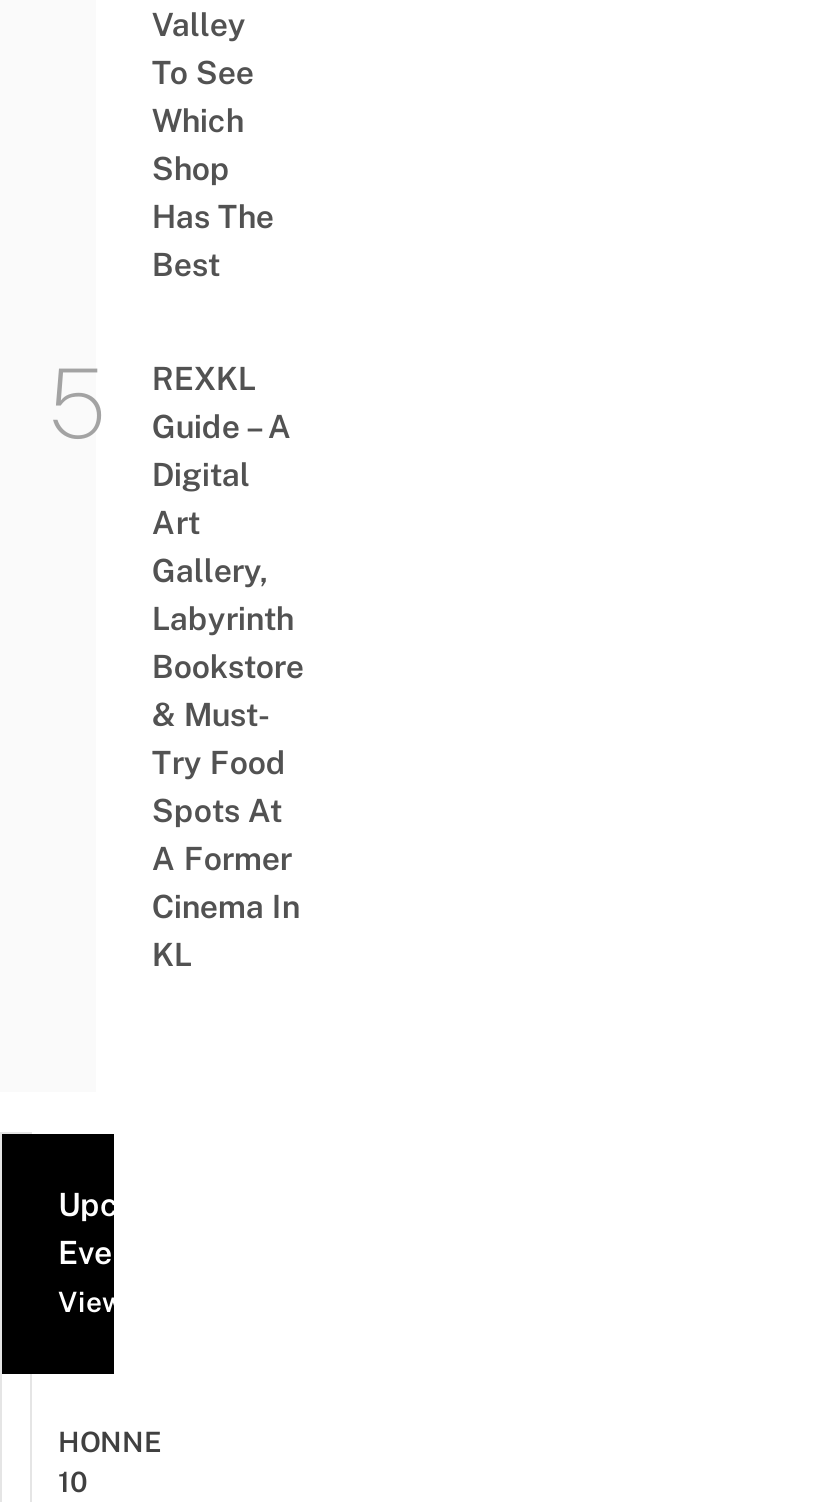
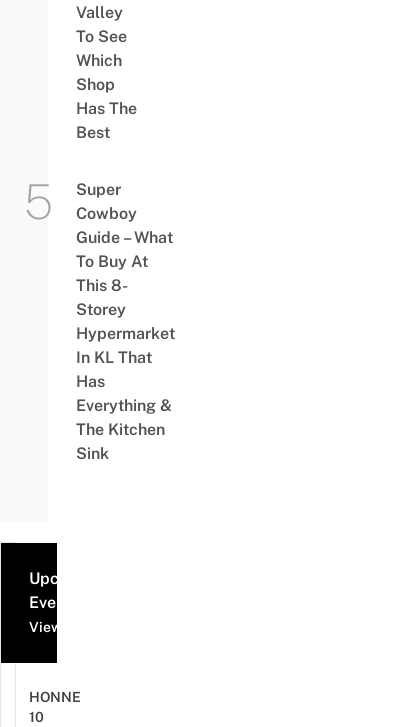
- REXKL
- Guide – A
- Digital
- Art
- Gallery,
- Labyrinth
- Bookstore
- & Must-
- Try Food
- Spots At
- A Former
- Cinema In
- KL
+ Super
+ Cowboy
+ Guide – What
+ To Buy At
+ This 8-
+ Storey
+ Hypermarket
+ In KL That
+ Has
+ Everything &
+ The Kitchen
+ Sink
